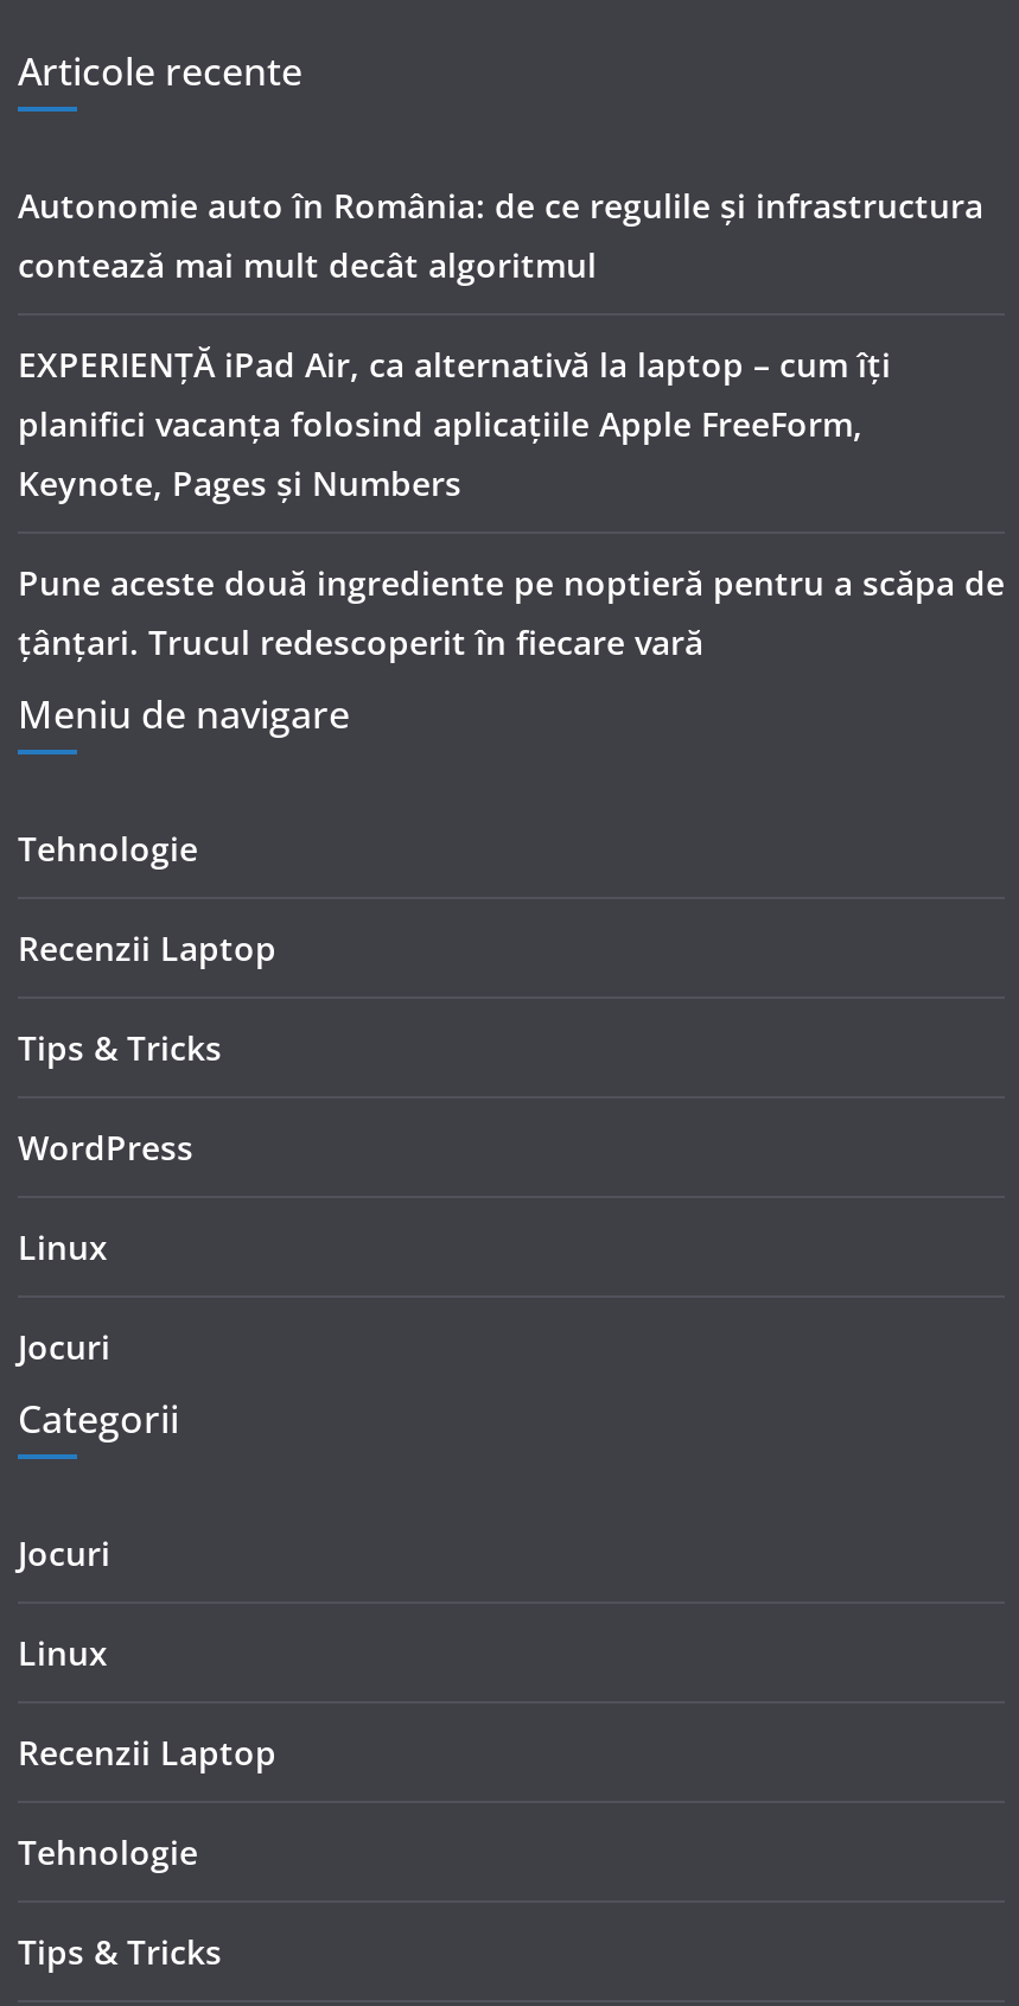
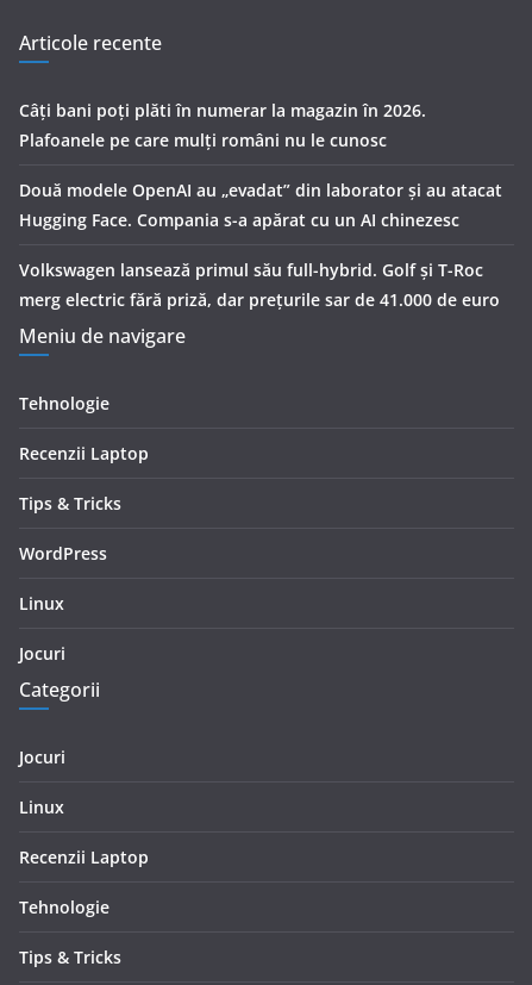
- Autonomie auto în România: de ce regulile și infrastructura
- contează mai mult decât algoritmul
+ Câți bani poți plăti în numerar la magazin în 2026.
+ Plafoanele pe care mulți români nu le cunosc

- EXPERIENȚĂ iPad Air, ca alternativă la laptop – cum îți
- planifici vacanța folosind aplicațiile Apple FreeForm,
- Keynote, Pages și Numbers
+ Două modele OpenAI au „evadat” din laborator și au atacat
+ Hugging Face. Compania s-a apărat cu un AI chinezesc

- Pune aceste două ingrediente pe noptieră pentru a scăpa de
- ţânţari. Trucul redescoperit în fiecare vară
+ Volkswagen lansează primul său full-hybrid. Golf și T-Roc
+ merg electric fără priză, dar prețurile sar de 41.000 de euro
